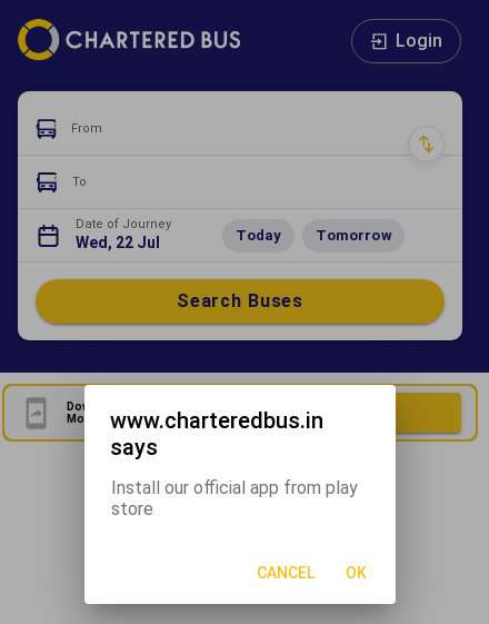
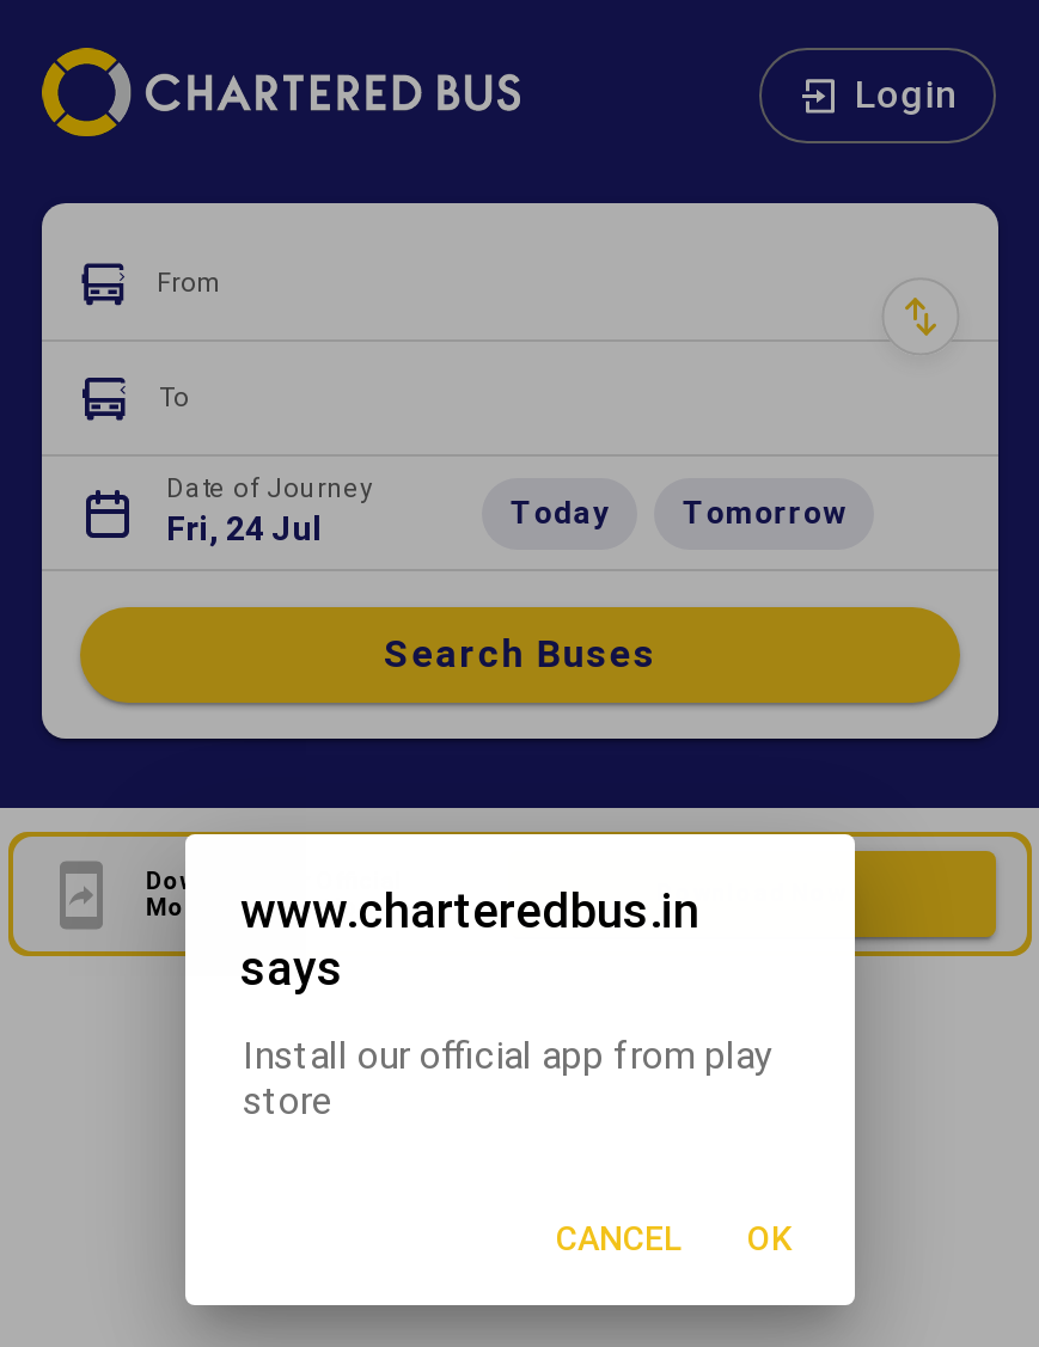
- Wed, 22 Jul
+ Fri, 24 Jul
